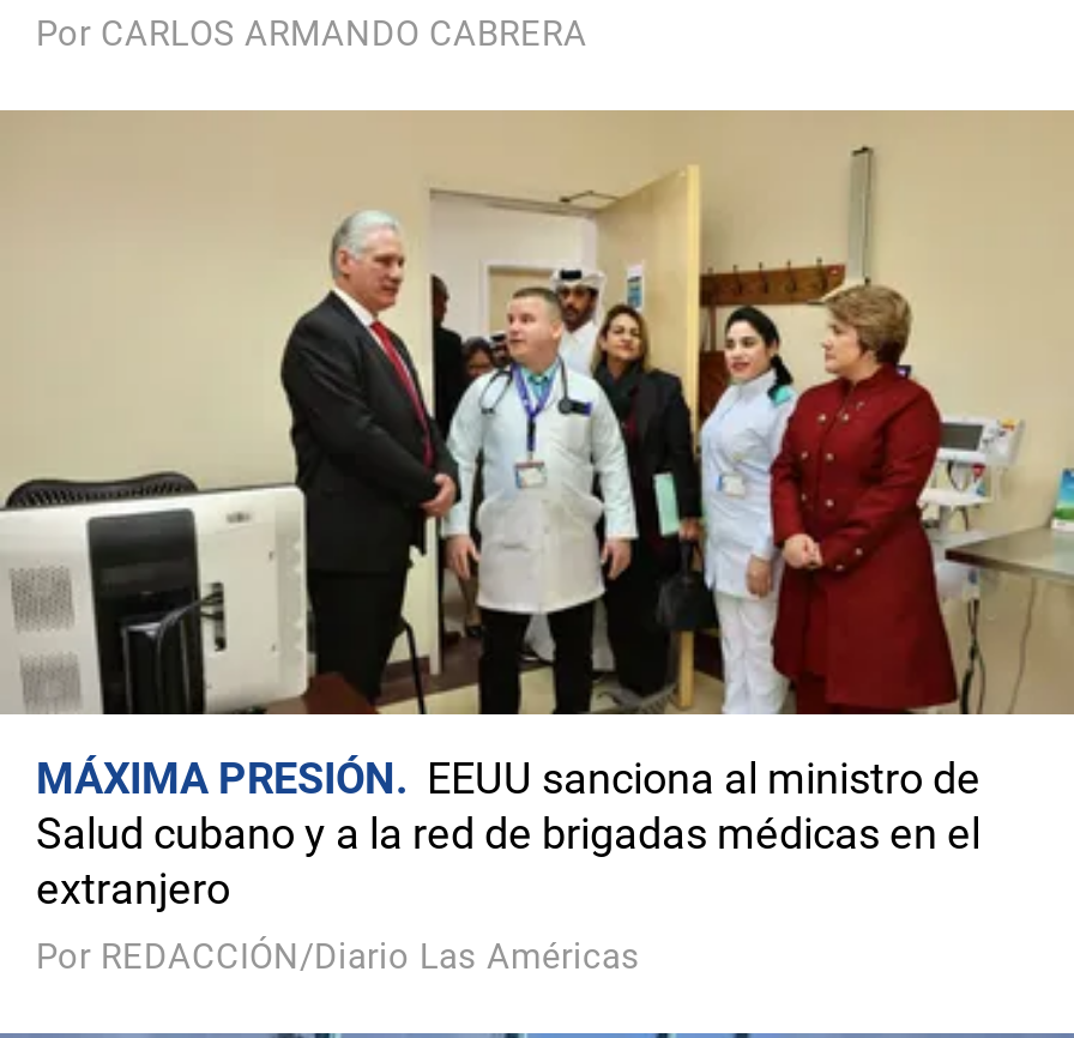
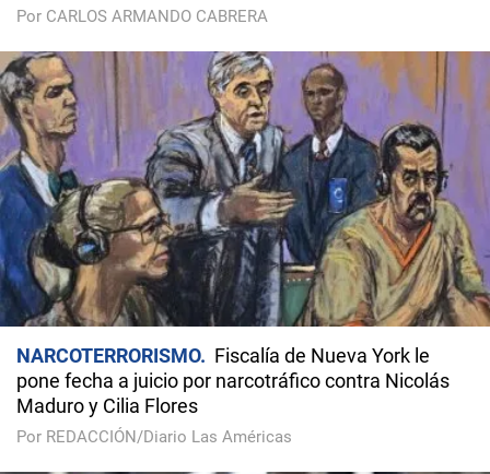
- [image]
- MÁXIMA PRESIÓN
- EEUU sanciona al ministro de
- Salud cubano y a la red de brigadas médicas en el
- extranjero
+ [image]
+ NARCOTERRORISMO
+ Fiscalía de Nueva York le
+ pone fecha a juicio por narcotráfico contra Nicolás
+ Maduro y Cilia Flores
